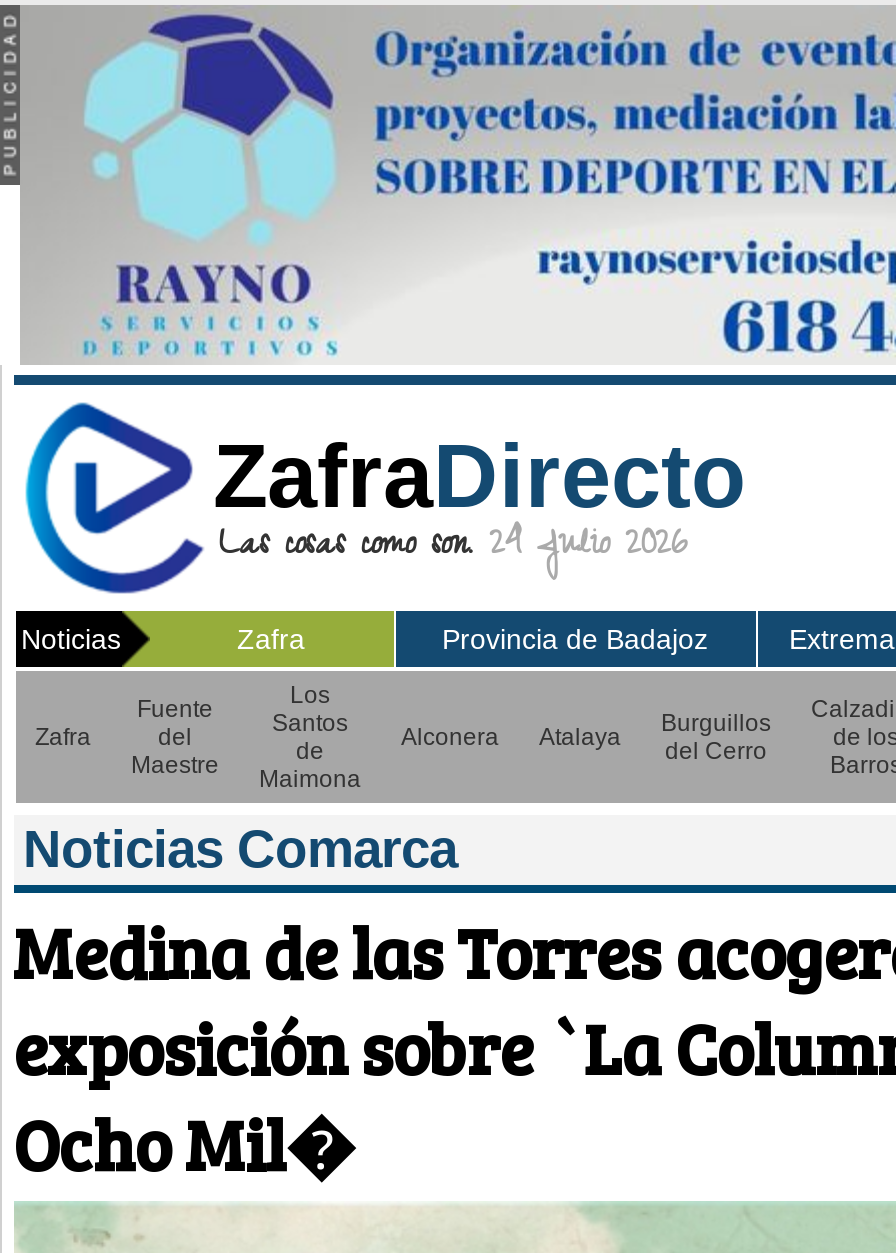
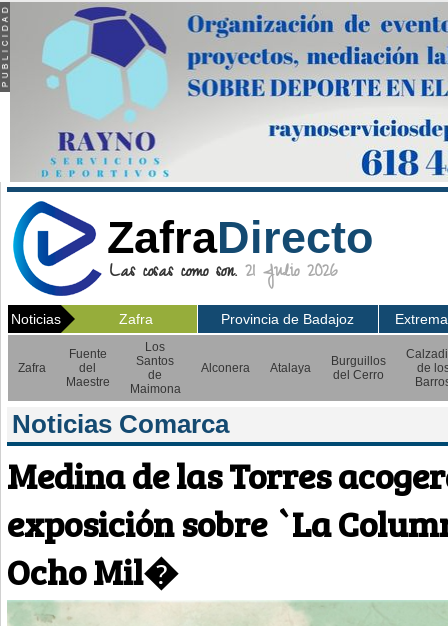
- Las cosas como son. 24 Julio 2026
+ Las cosas como son. 21 Julio 2026
